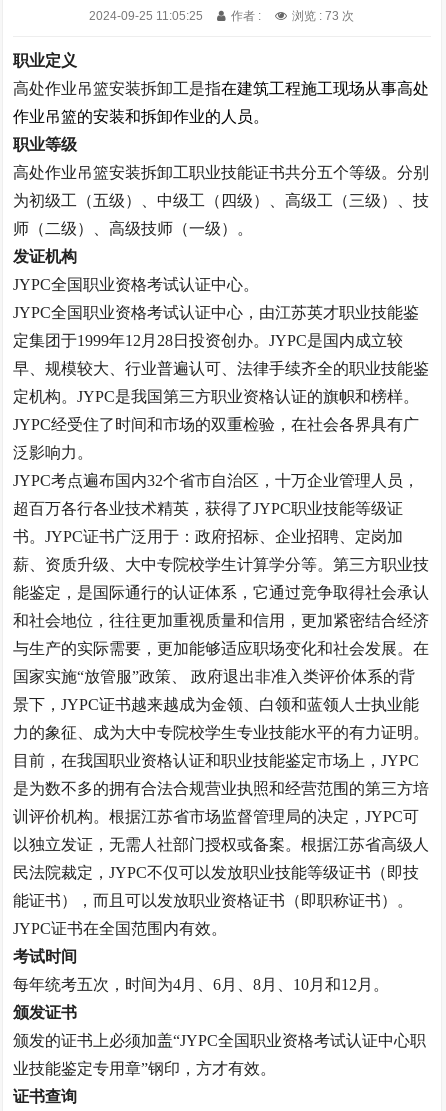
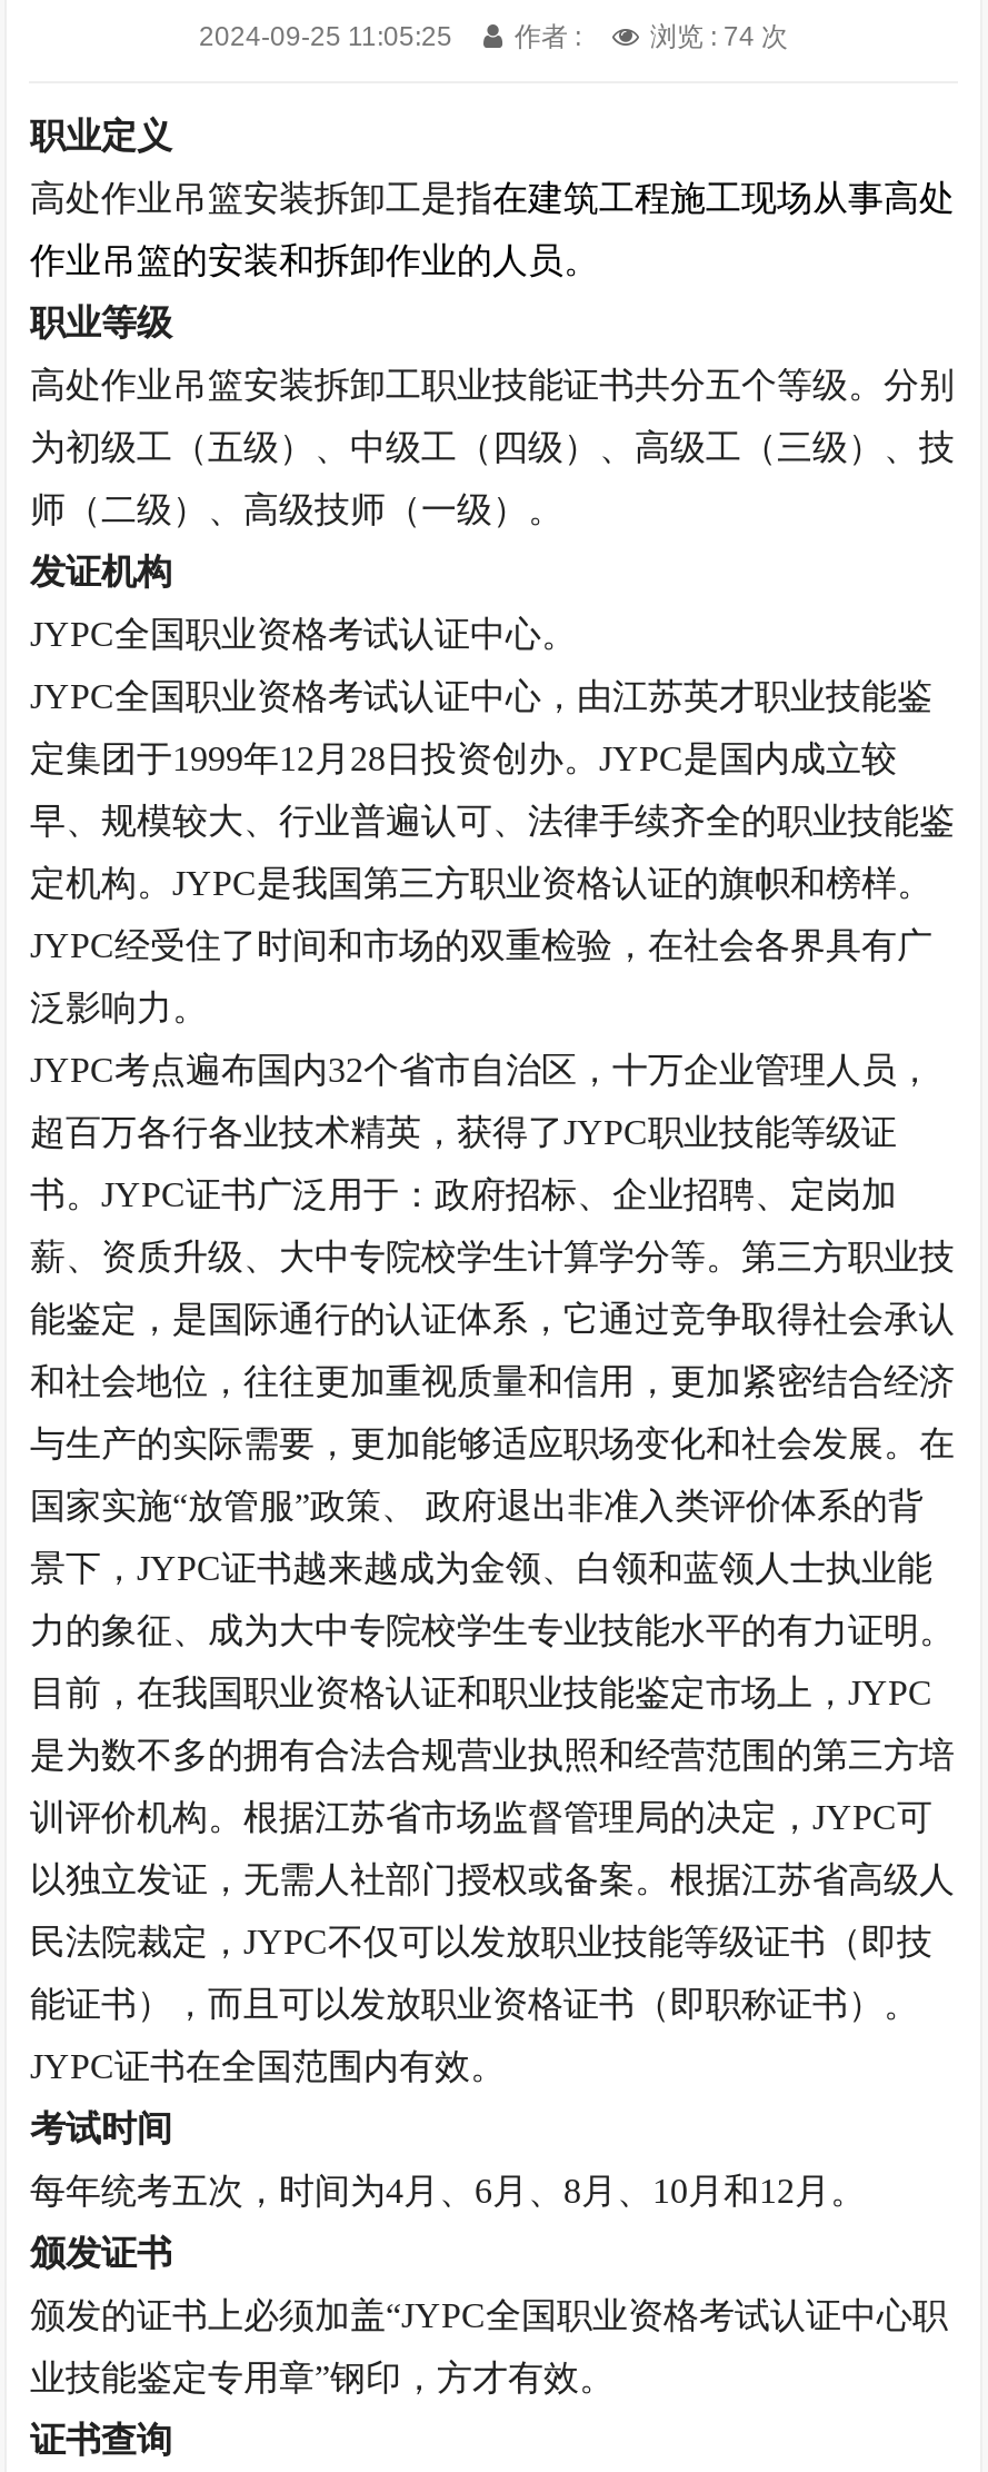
- 浏览 : 73 次
+ 浏览 : 74 次
